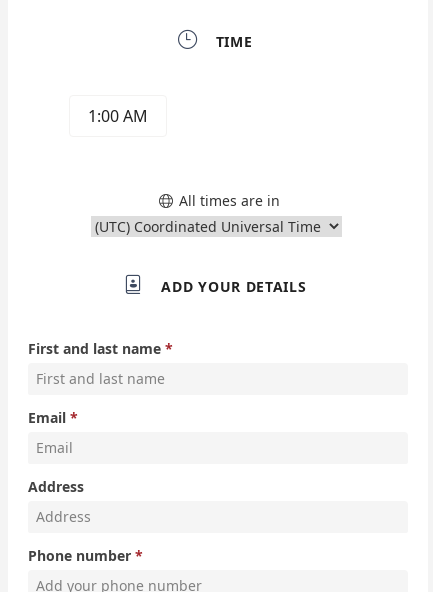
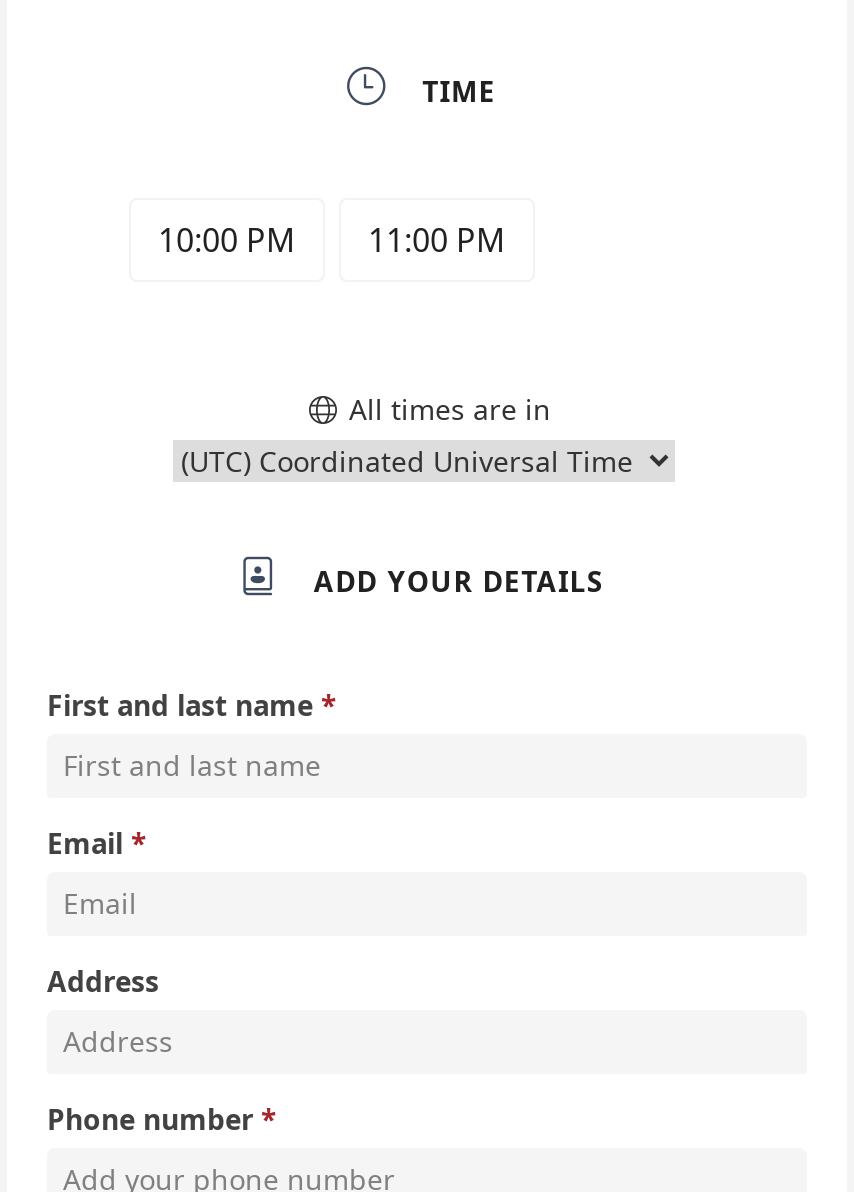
- 1:00 AM
+ 10:00 PM
+ 11:00 PM
